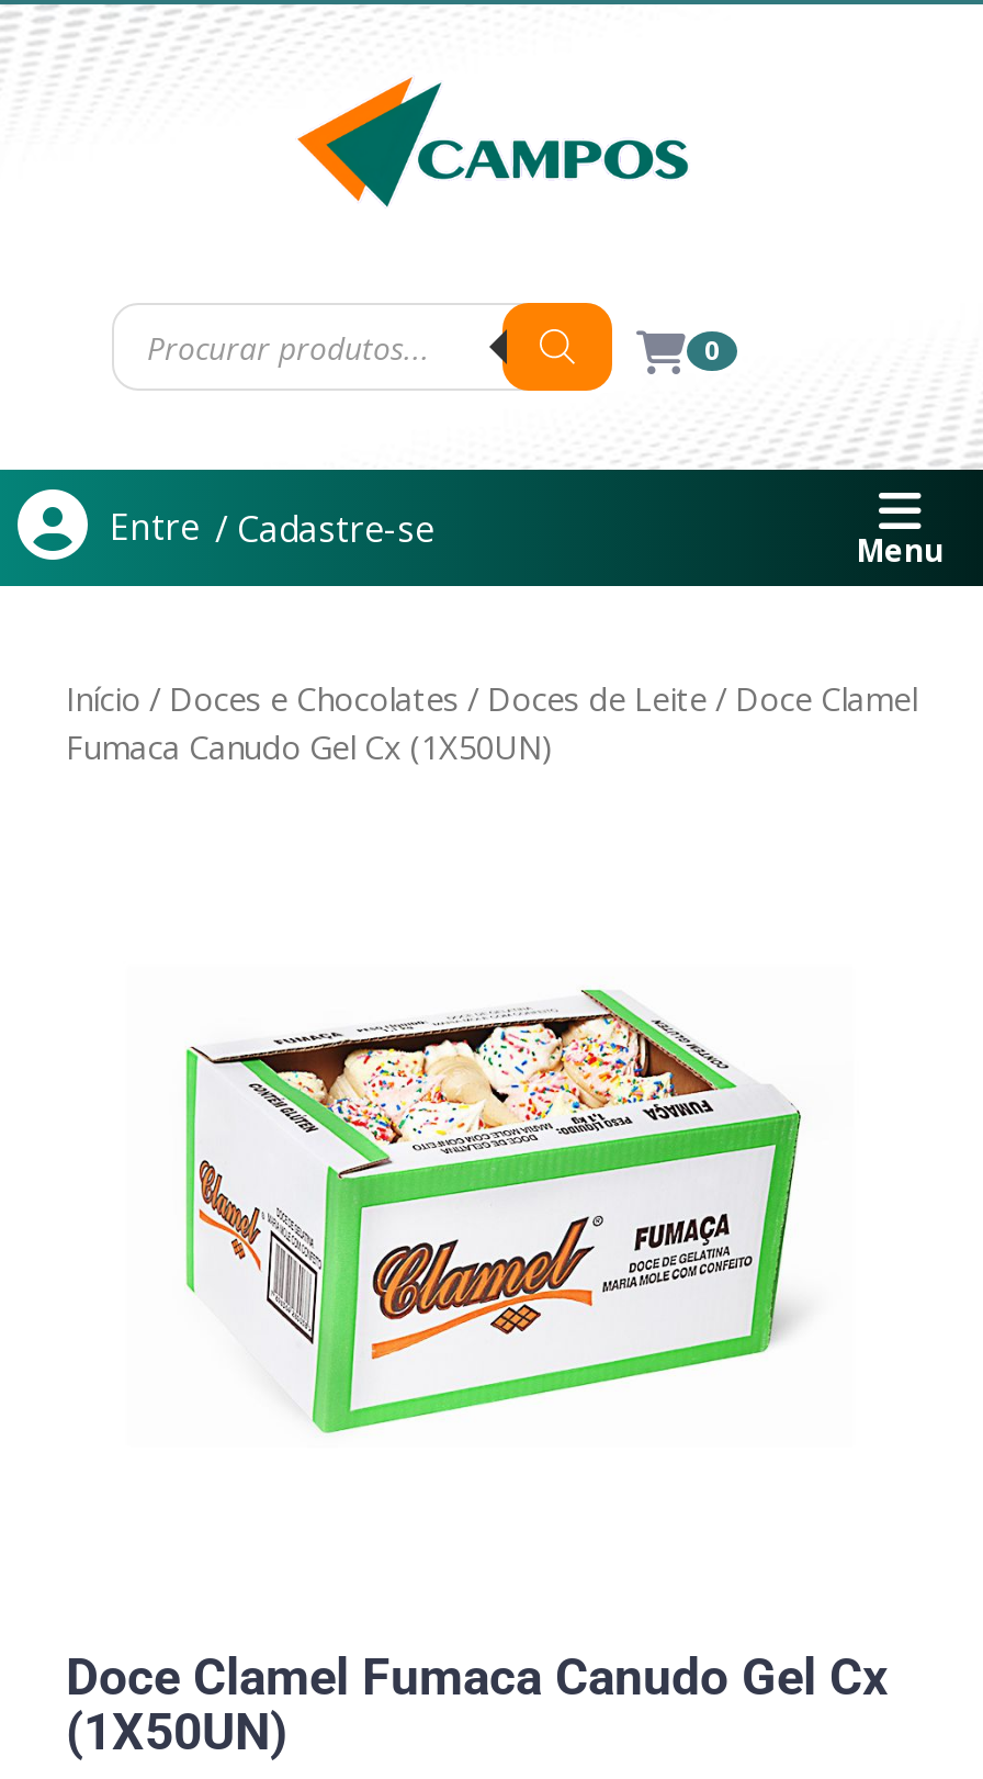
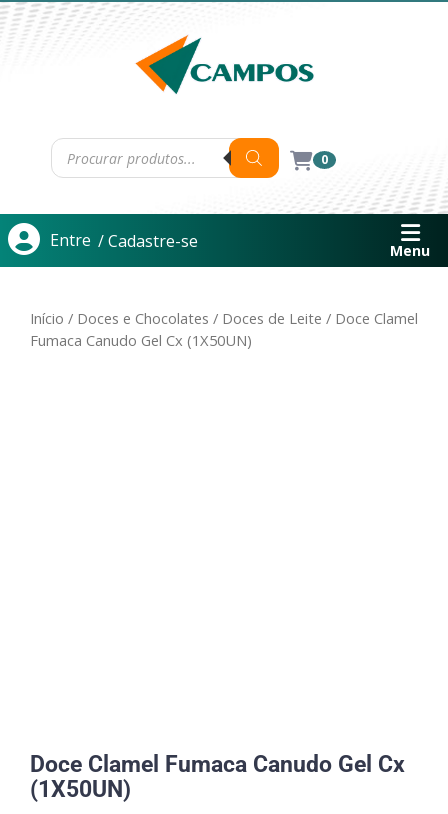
- [image]
